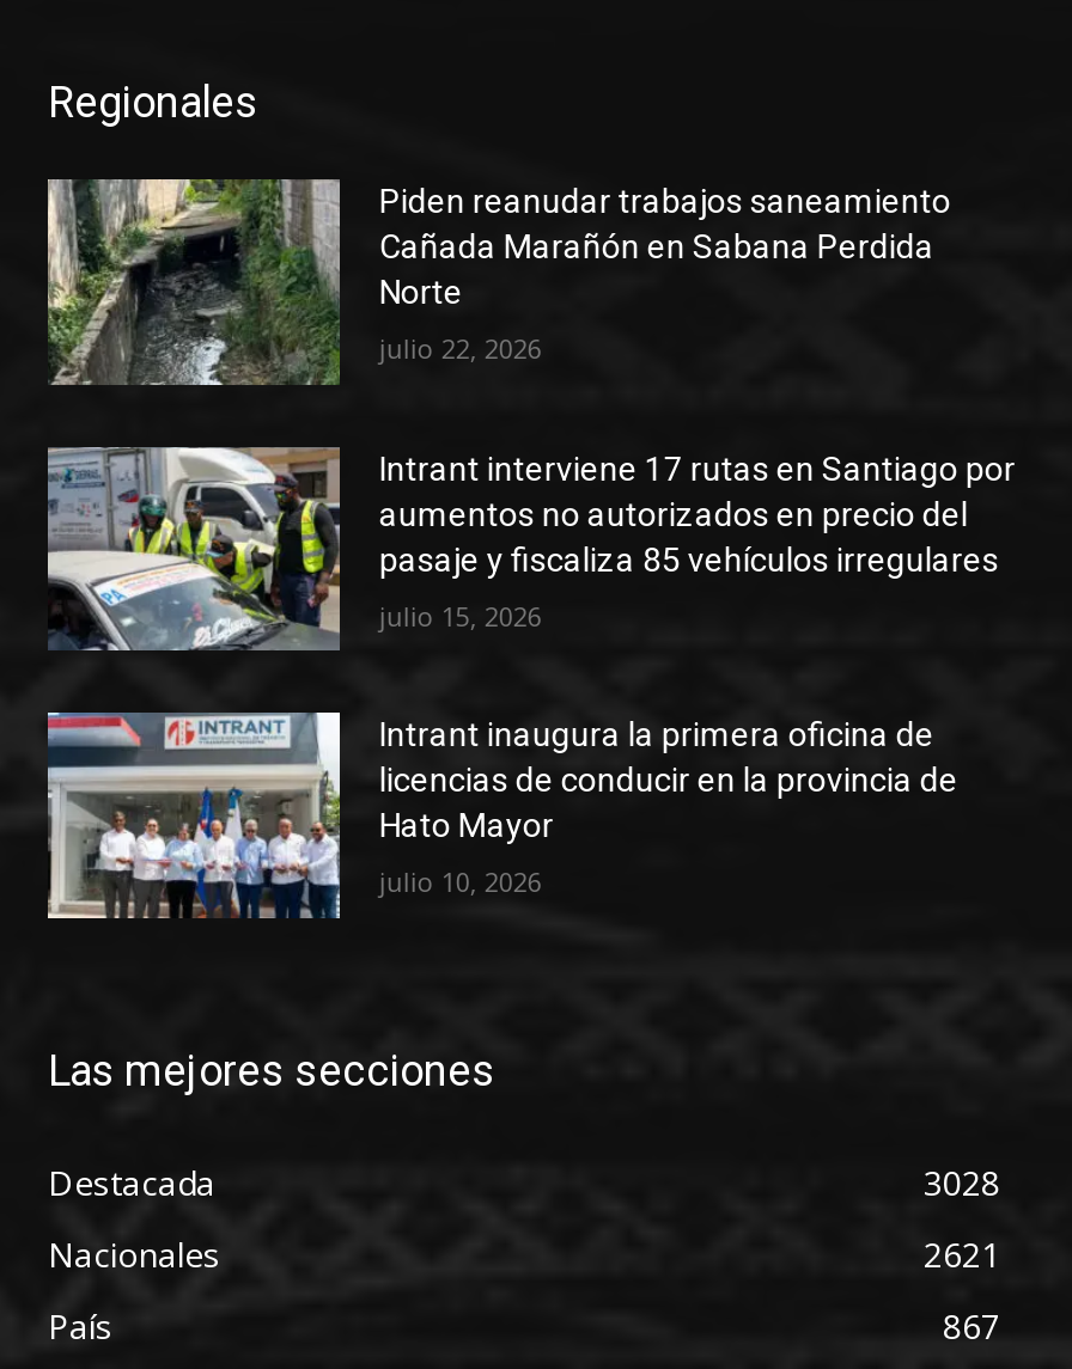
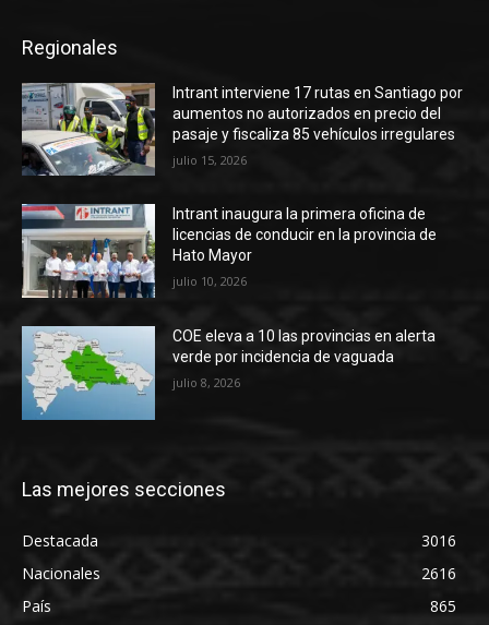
- [image]
- Piden reanudar trabajos saneamiento
- Cañada Marañón en Sabana Perdida
- Norte
- julio 22, 2026

moved up: [image] | Intrant interviene 17 rutas en Santiago por | aumentos no autorizados en precio del | ... | Hato Mayor | julio 10, 2026

+ [image]
+ COE eleva a 10 las provincias en alerta
+ verde por incidencia de vaguada
+ julio 8, 2026

- 3028
+ 3016

- 2621
+ 2616

- 867
+ 865
